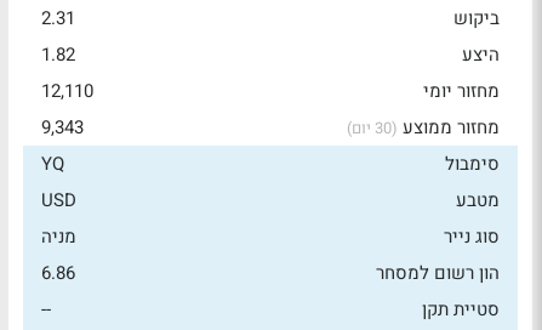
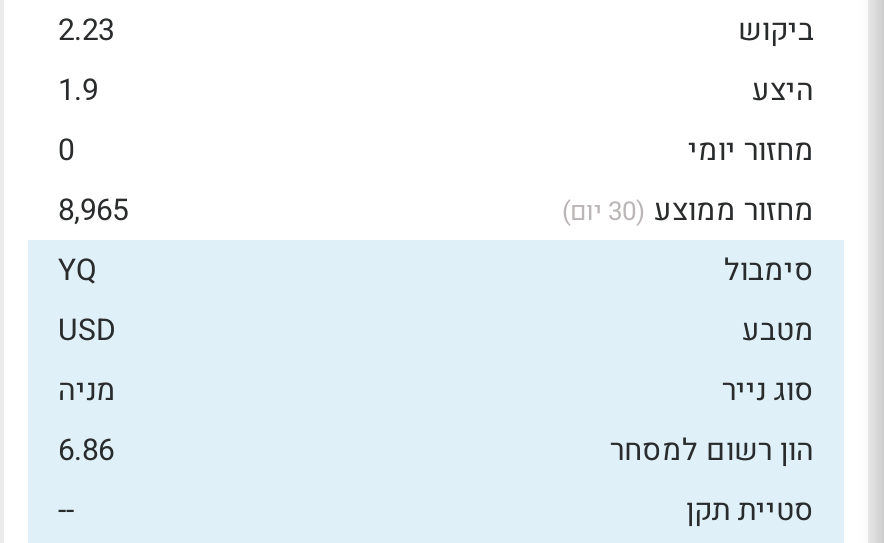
- 2.31
+ 2.23

- 1.82
+ 1.9

- 12,110
+ 0

- 9,343
+ 8,965
